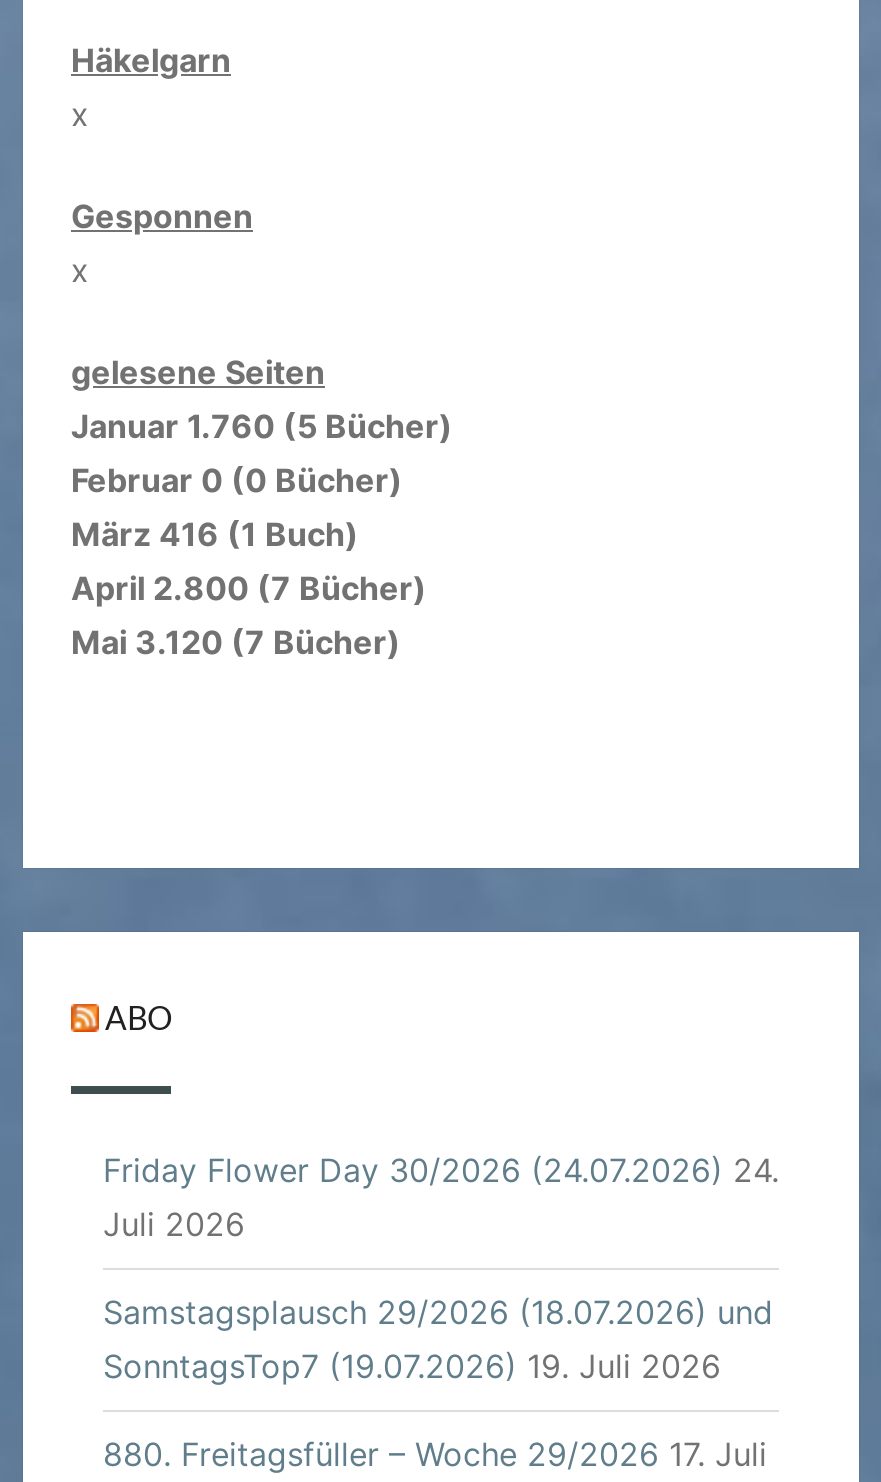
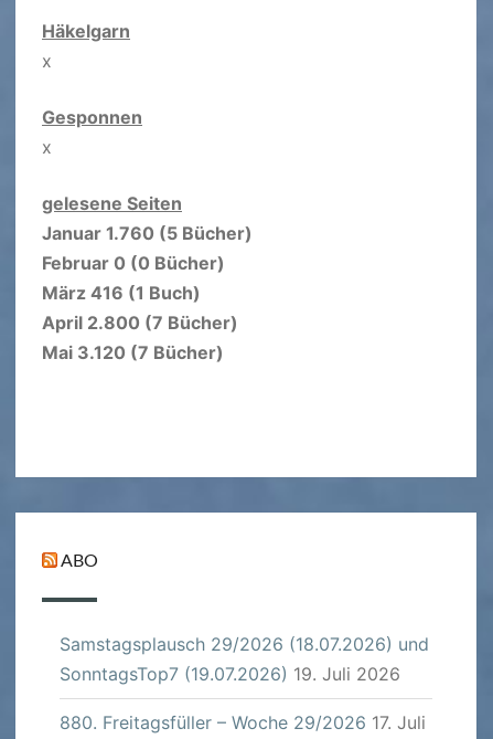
- Friday Flower Day 30/2026 (24.07.2026) 24.
- Juli 2026
